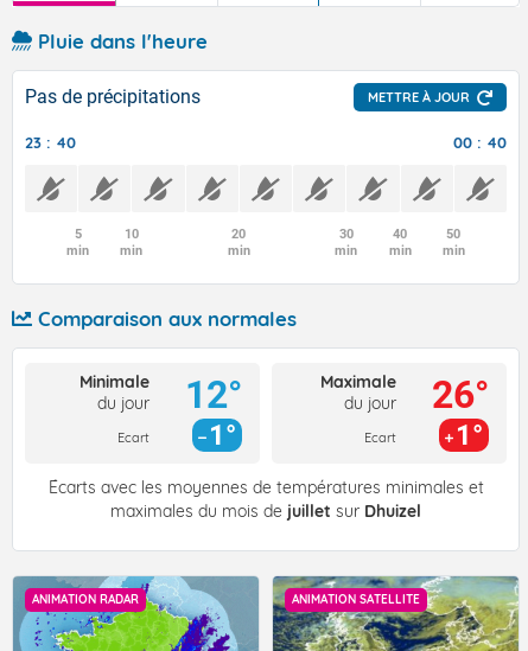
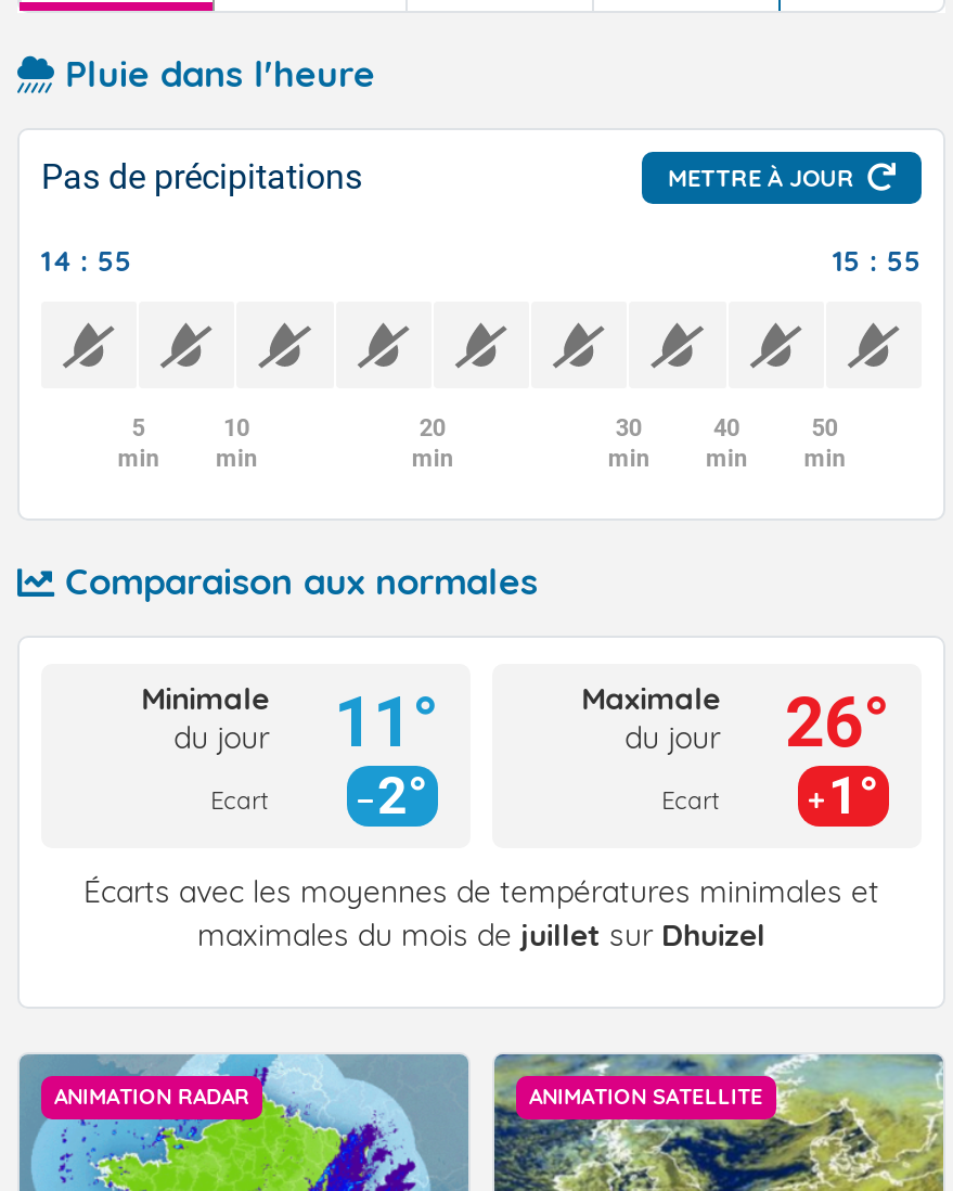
- 23 : 40
+ 14 : 55

- 00 : 40
+ 15 : 55

- Minimale du jour 12°
+ Minimale du jour 11°

- 1°
+ 2°
